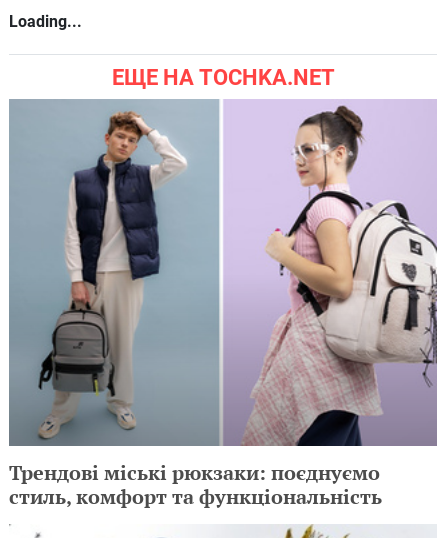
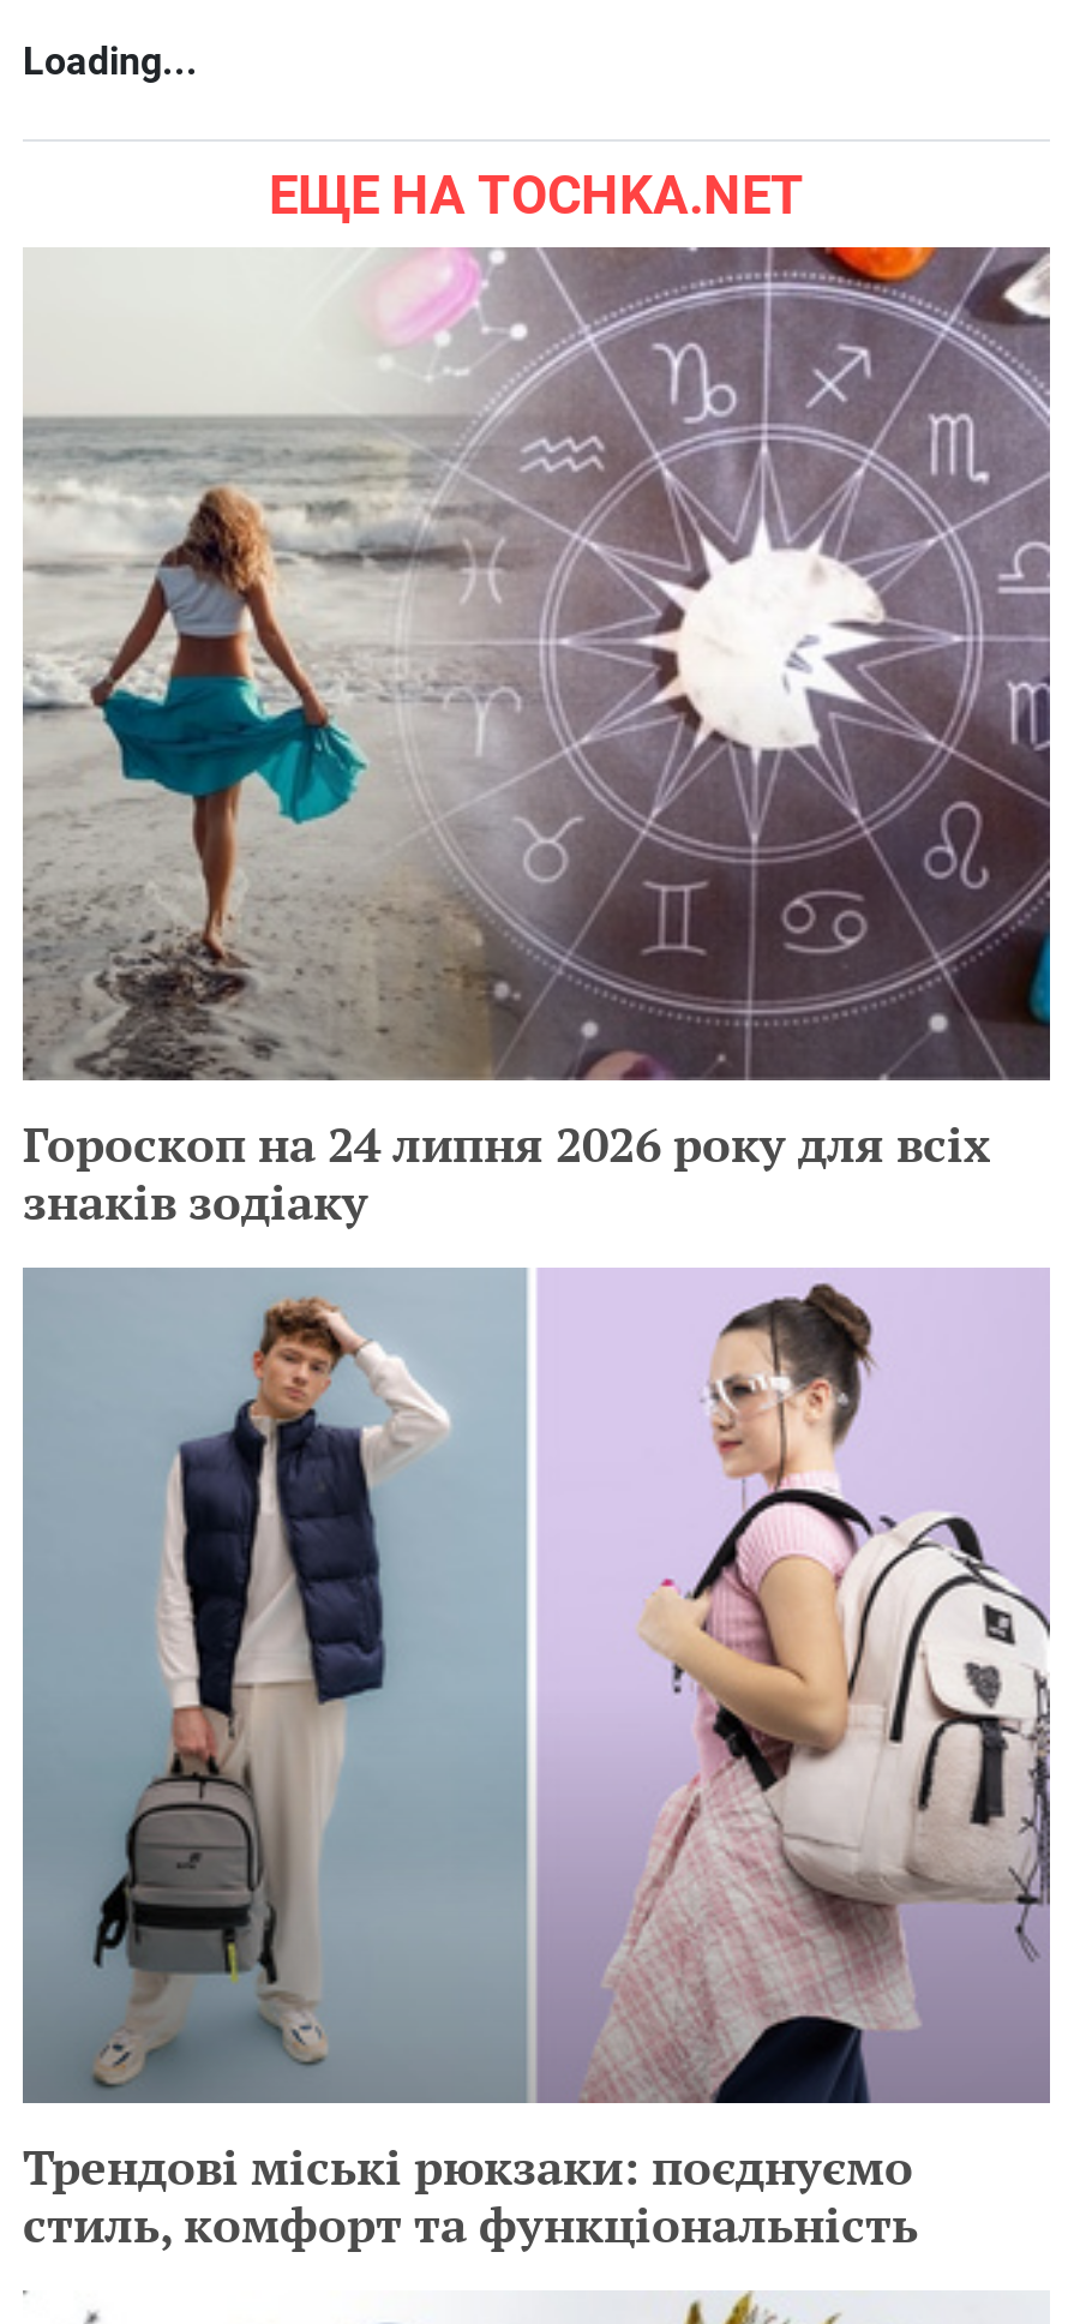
+ [image]
+ Гороскоп на 24 липня 2026 року для всіх
+ знаків зодіаку
